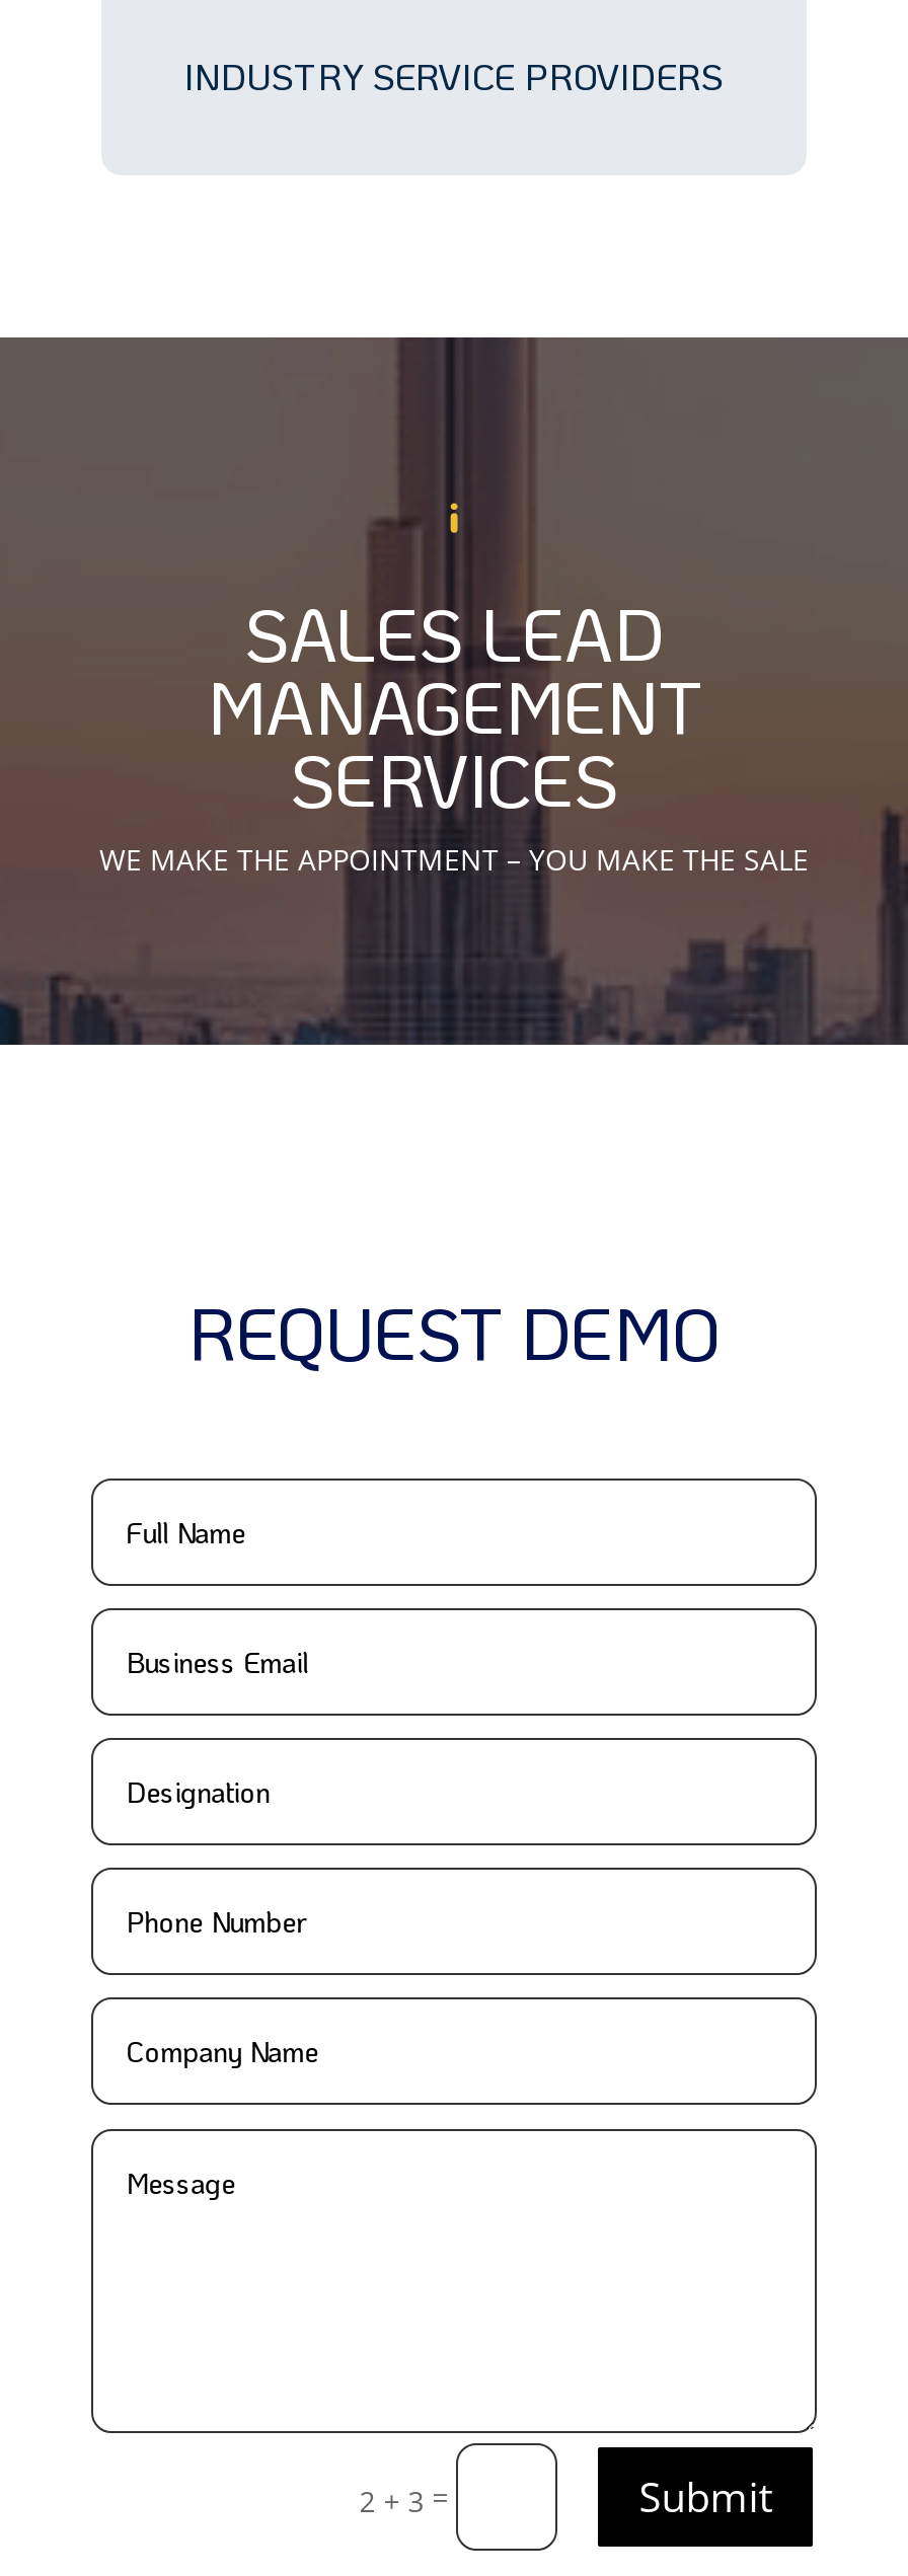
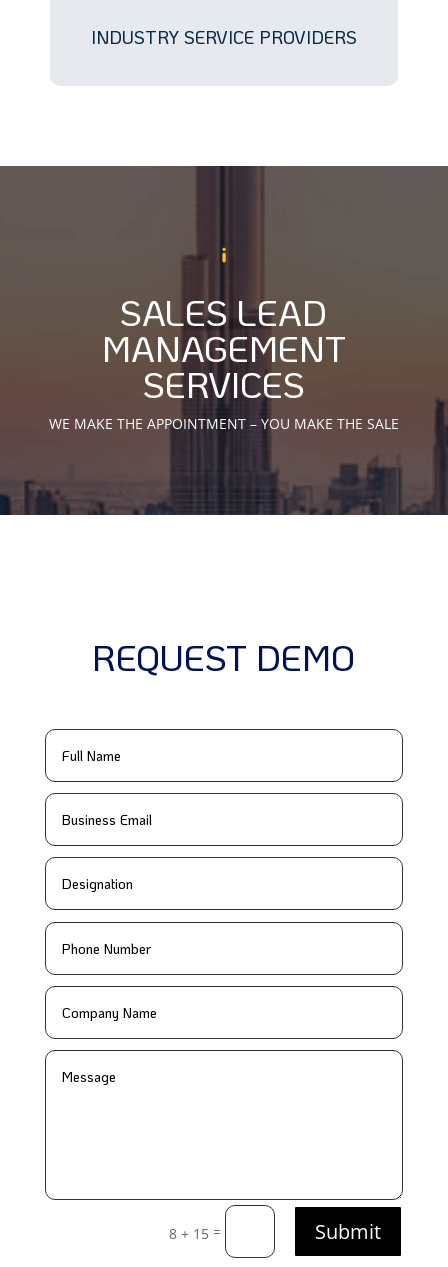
- 2 + 3 =
+ 8 + 15 =
